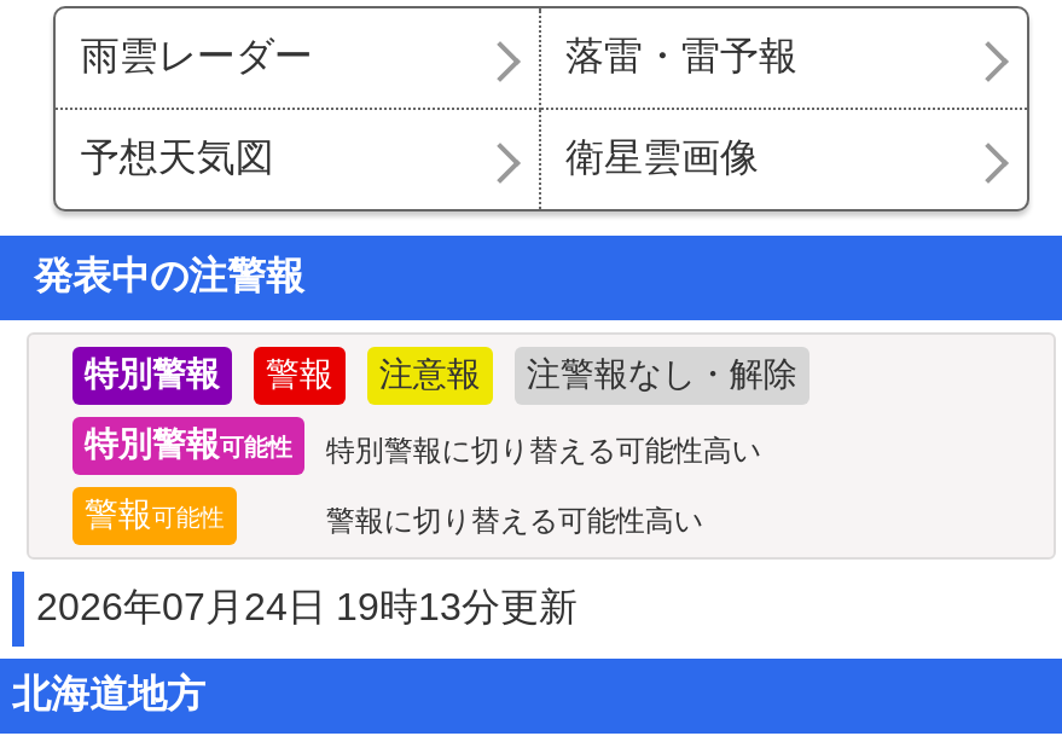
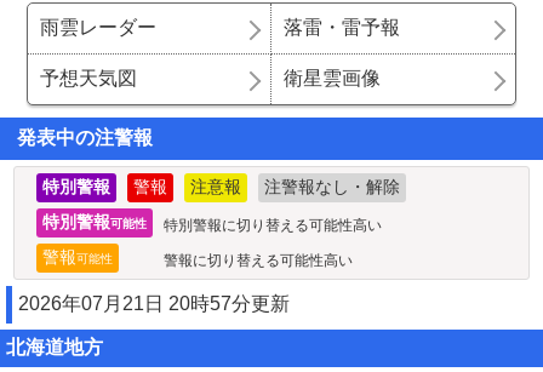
- 2026年07月24日 19時13分更新
+ 2026年07月21日 20時57分更新
